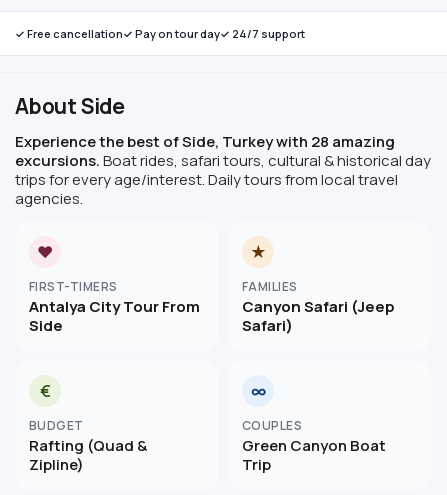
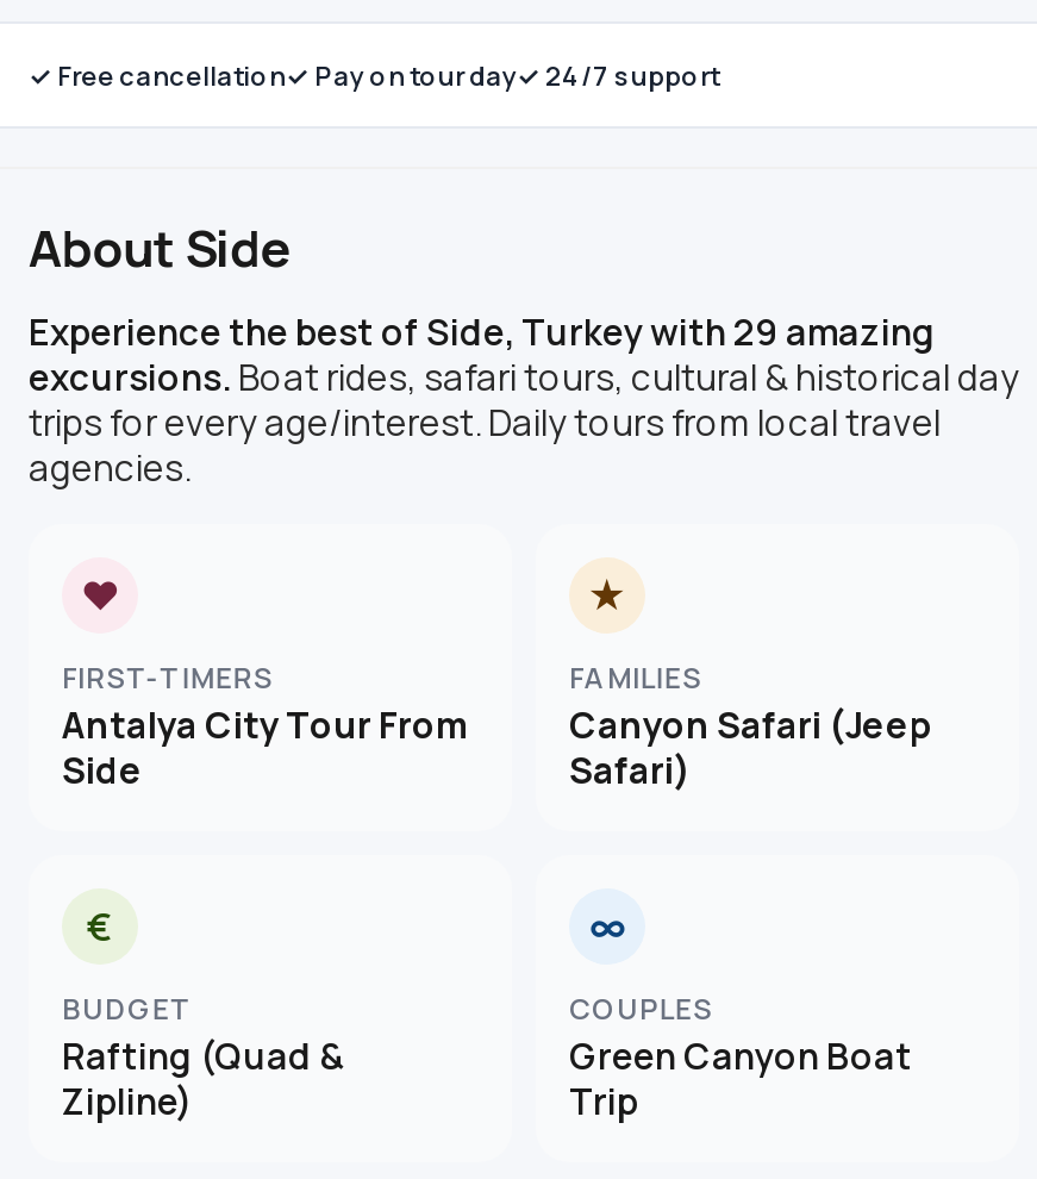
- Experience the best of Side, Turkey with 28 amazing
+ Experience the best of Side, Turkey with 29 amazing
